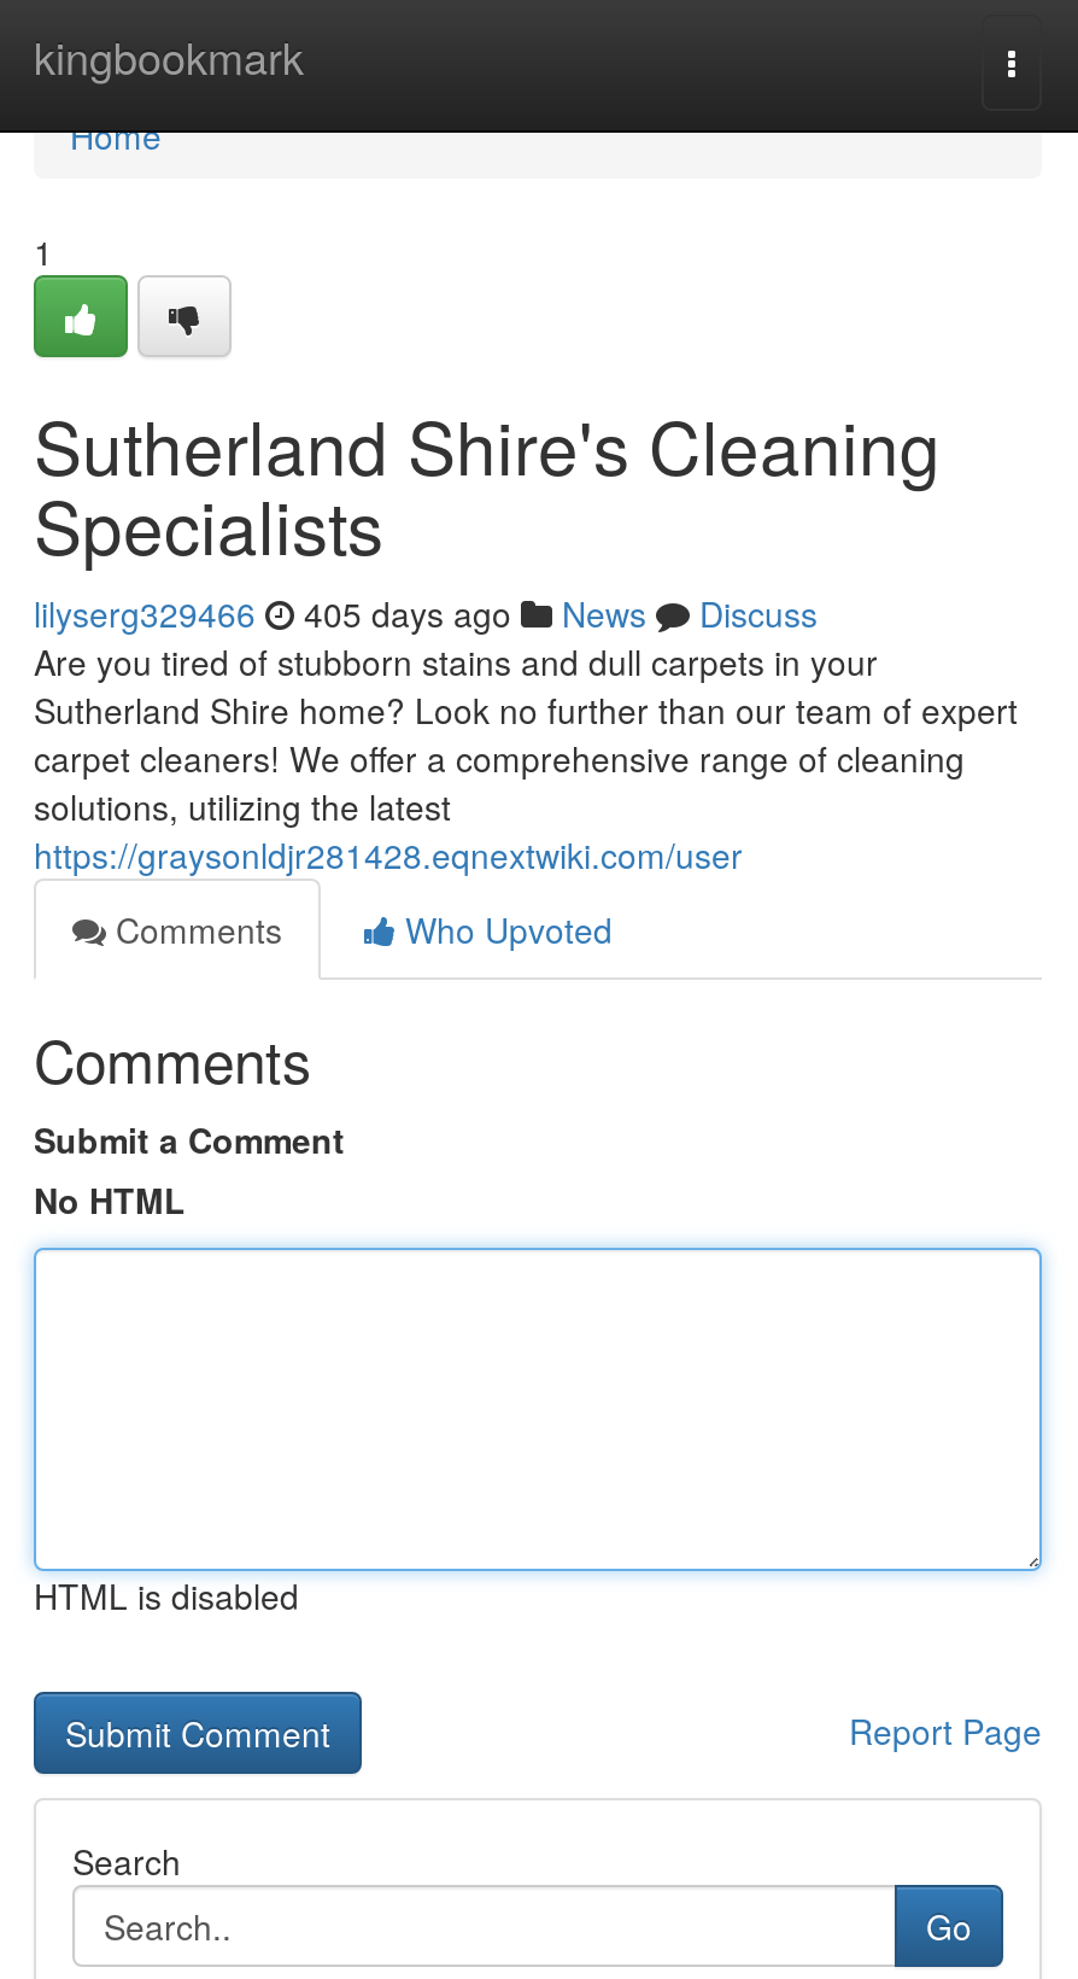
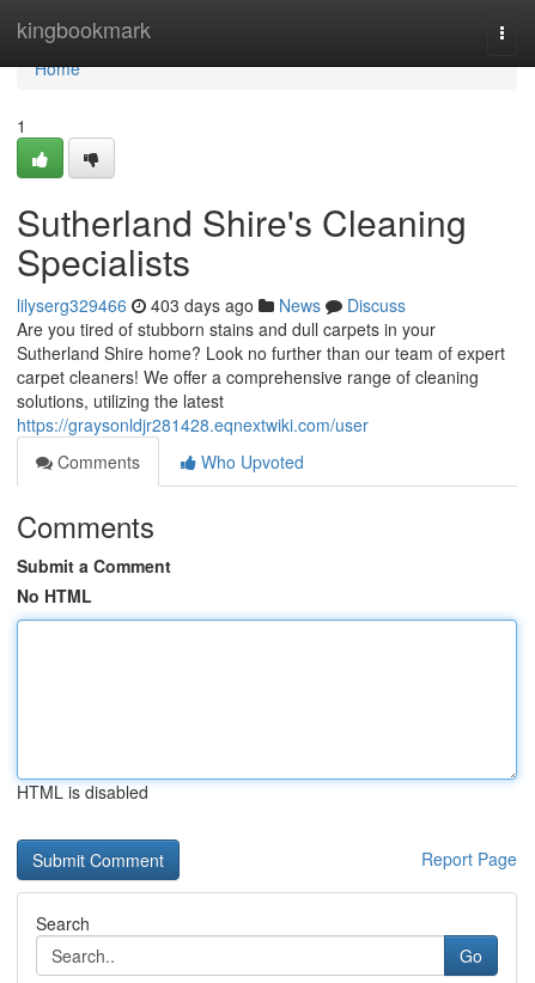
- lilyserg329466 405 days ago News Discuss
+ lilyserg329466 403 days ago News Discuss
